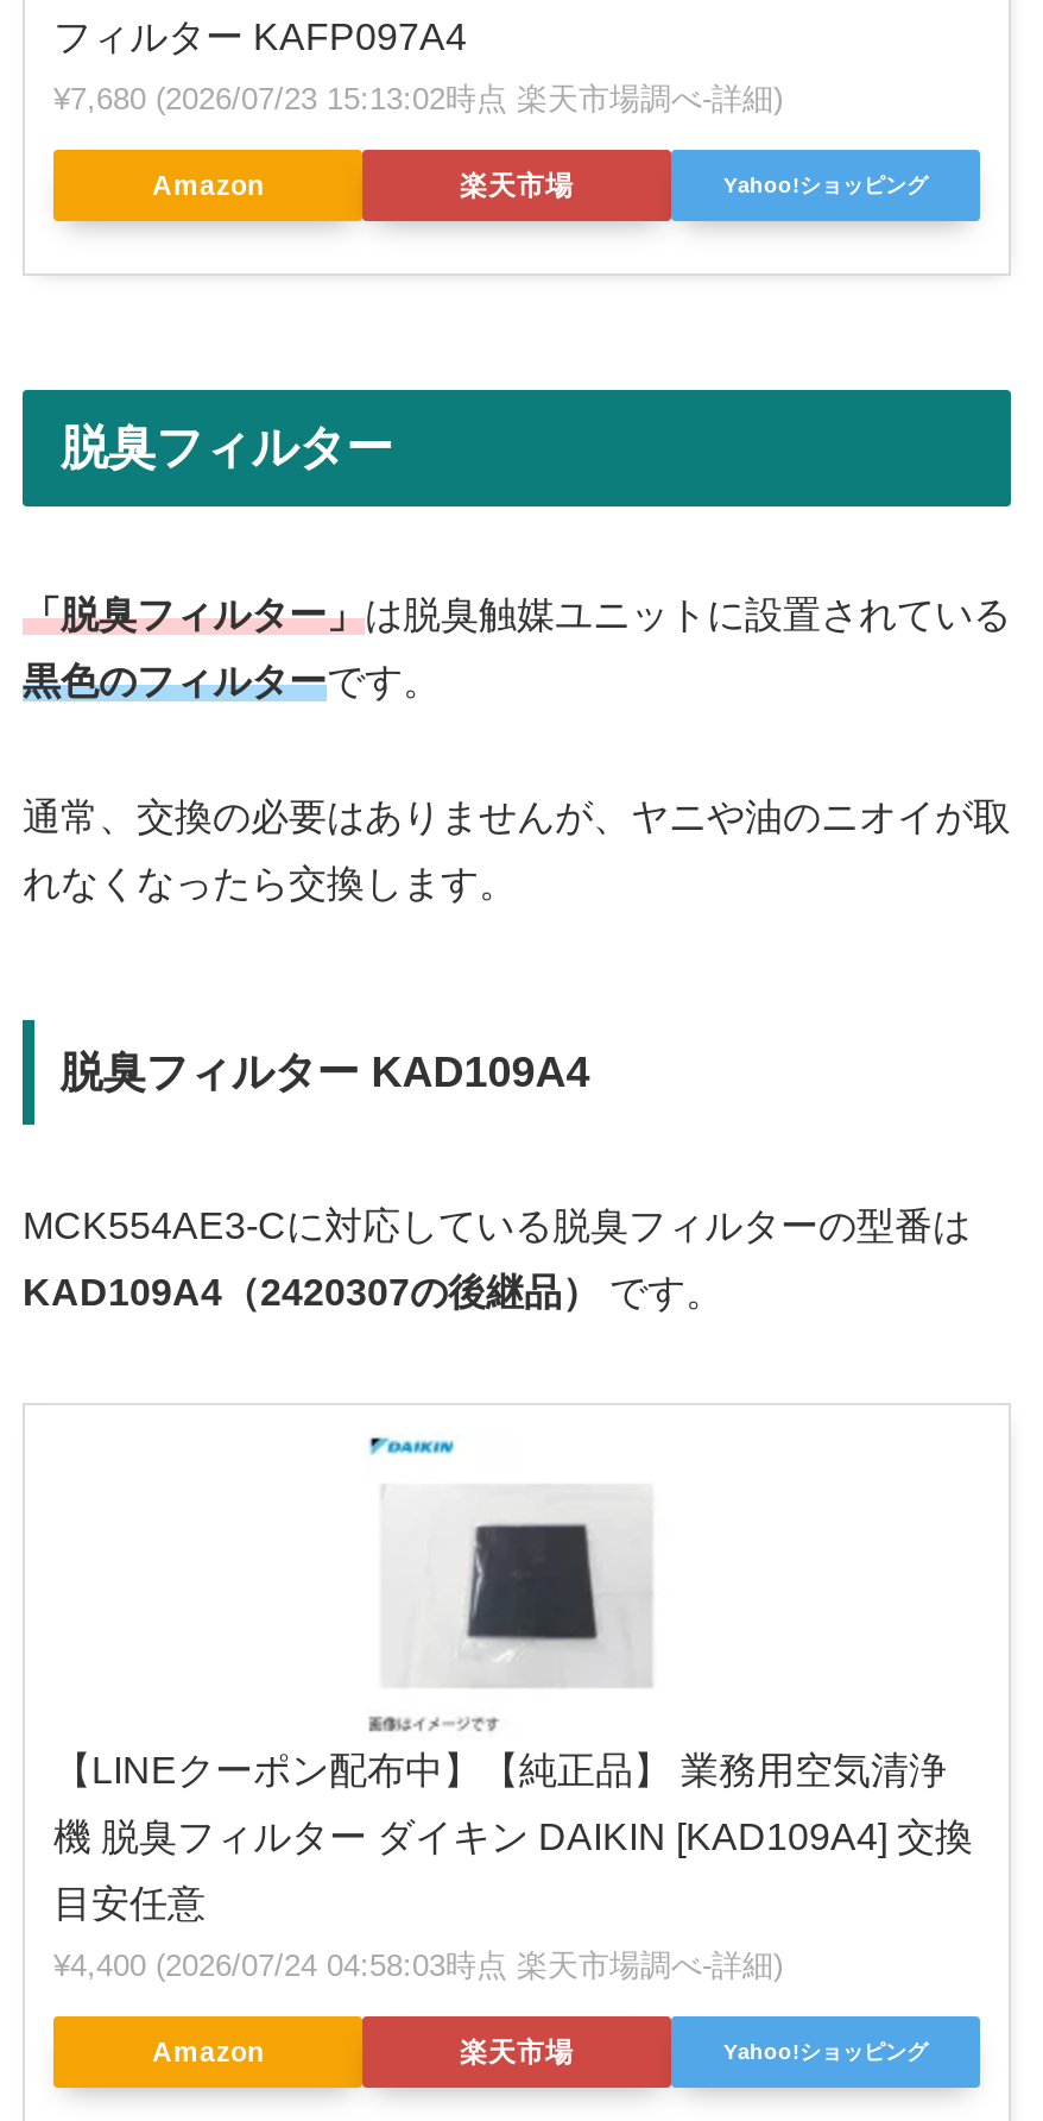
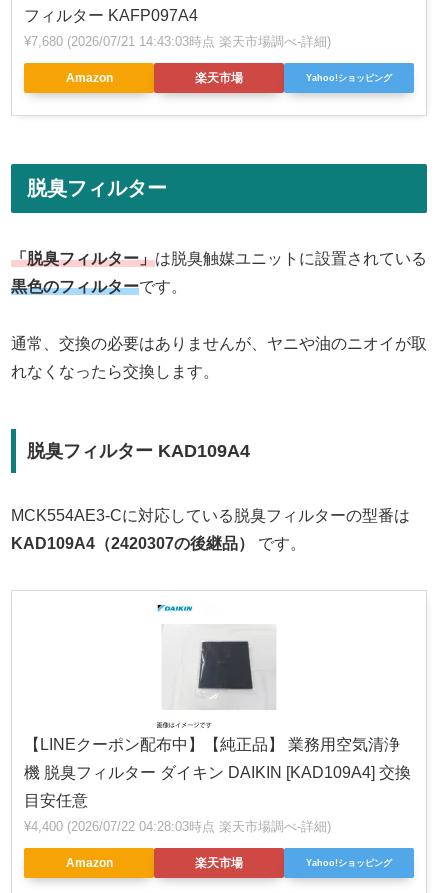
- ¥7,680 (2026/07/23 15:13:02時点 楽天市場調べ-詳細)
+ ¥7,680 (2026/07/21 14:43:03時点 楽天市場調べ-詳細)

- ¥4,400 (2026/07/24 04:58:03時点 楽天市場調べ-詳細)
+ ¥4,400 (2026/07/22 04:28:03時点 楽天市場調べ-詳細)
